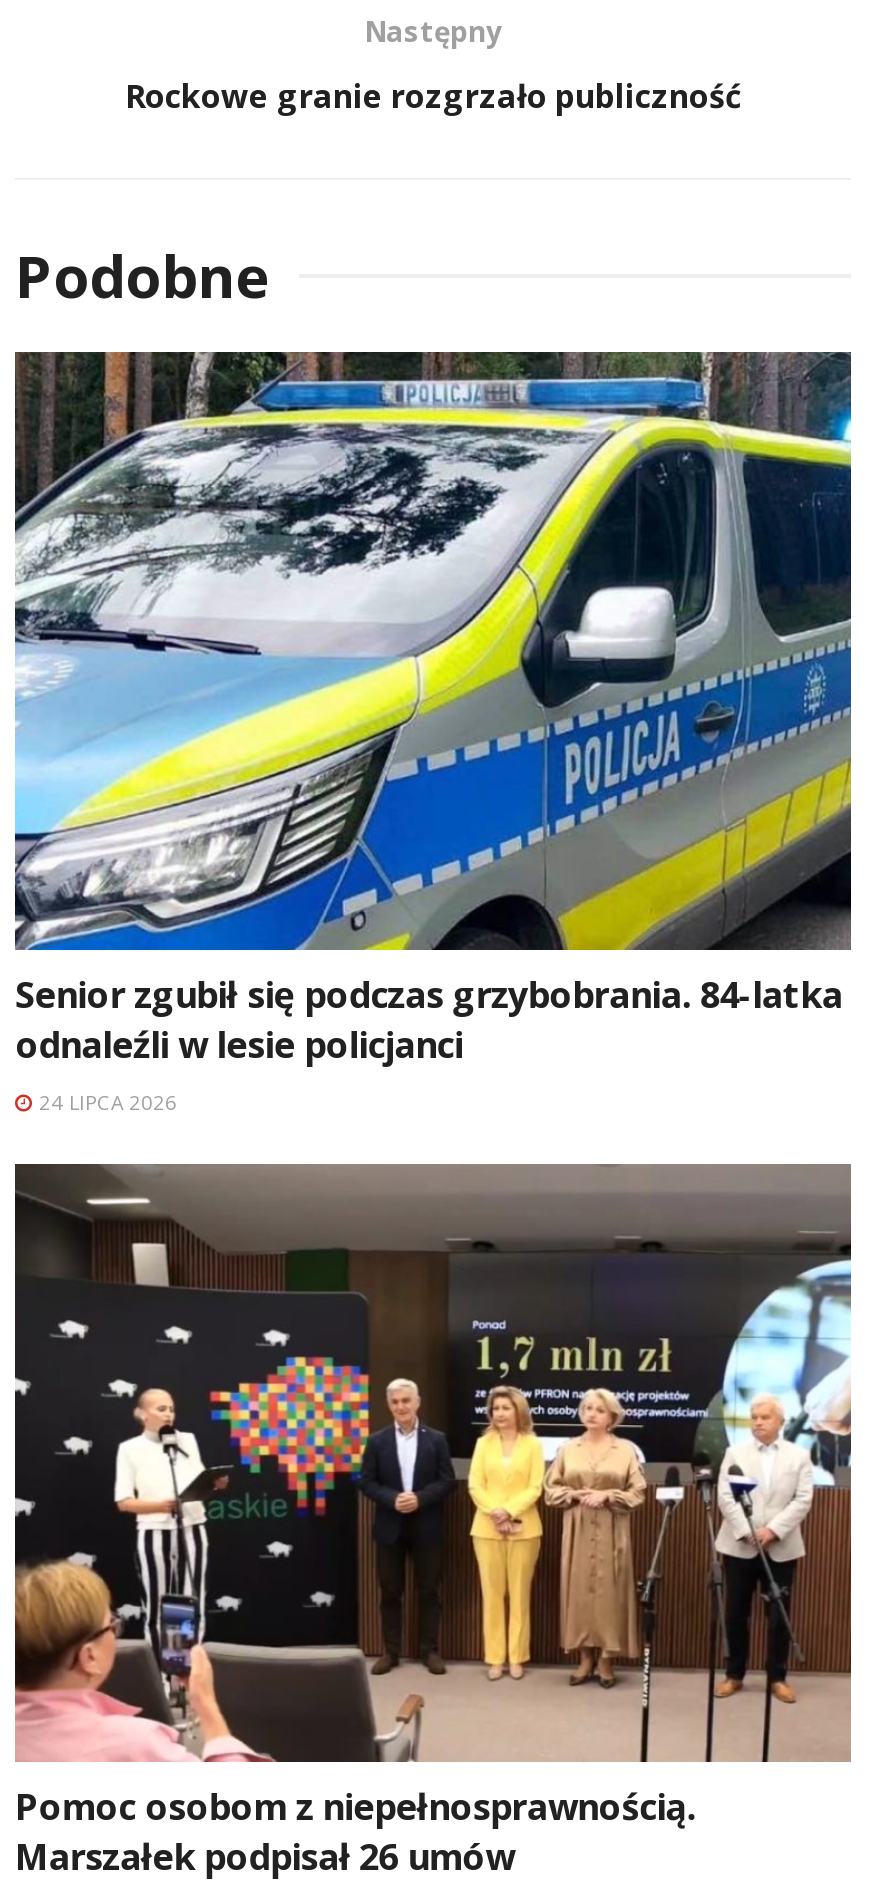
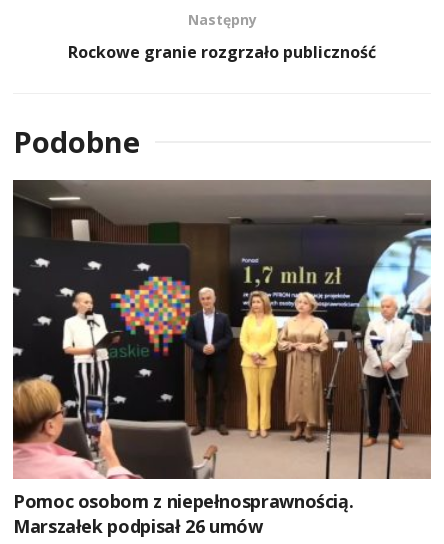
- [image]
- Senior zgubił się podczas grzybobrania. 84-latka
- odnaleźli w lesie policjanci
- 24 LIPCA 2026
